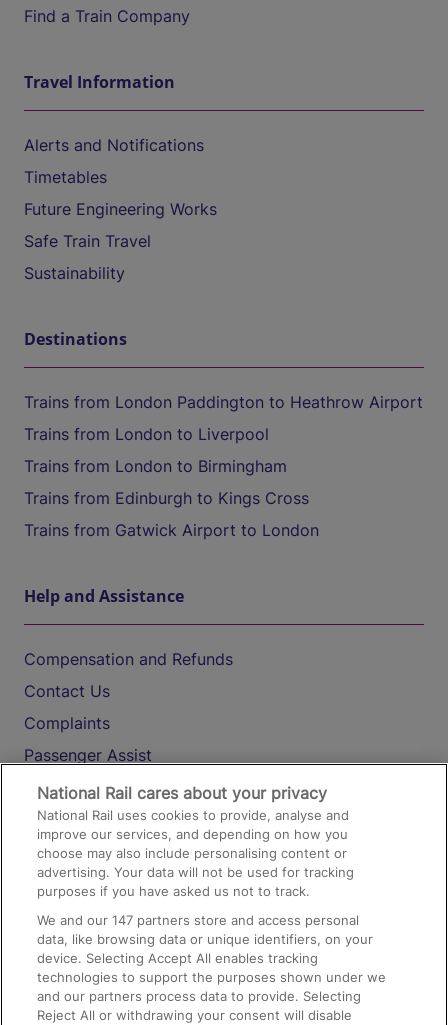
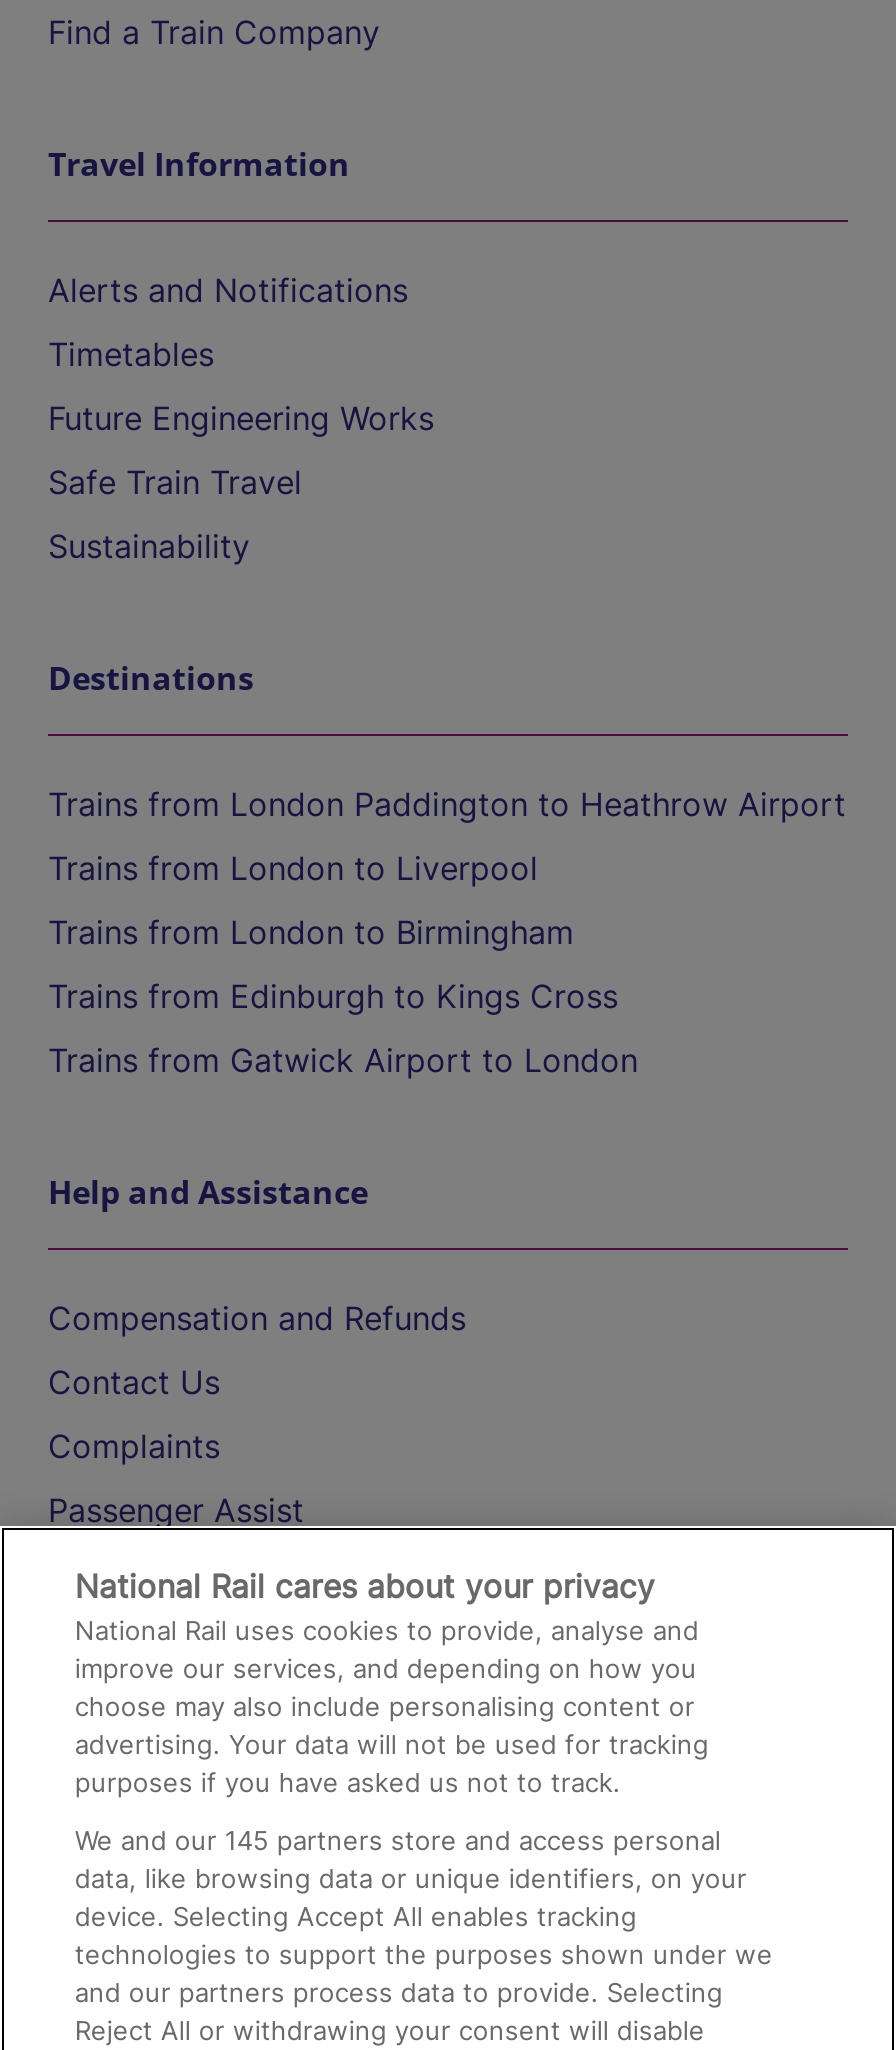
- We and our 147 partners store and access personal
+ We and our 145 partners store and access personal
